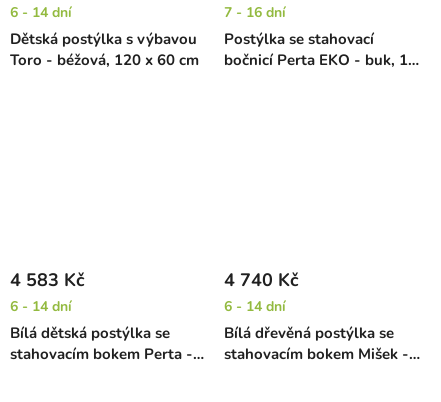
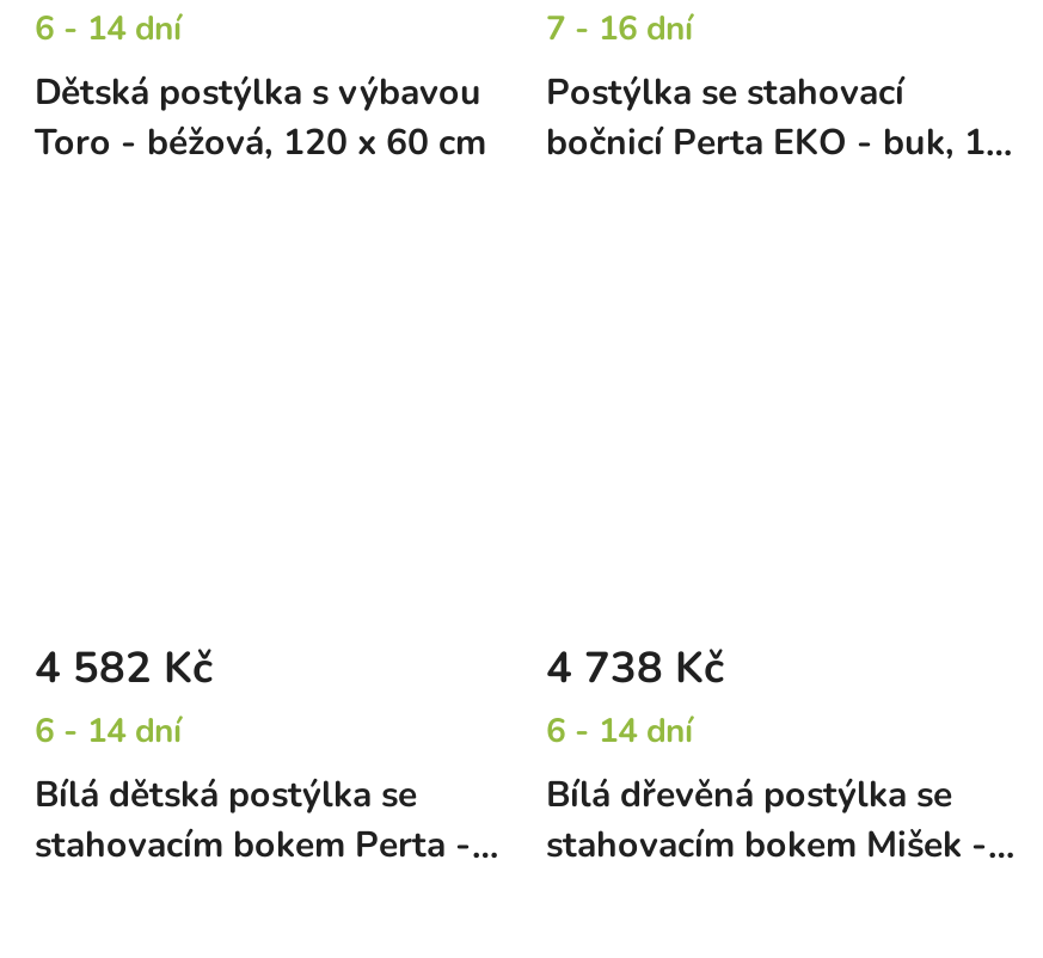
- 4 583 Kč
+ 4 582 Kč

- 4 740 Kč
+ 4 738 Kč
